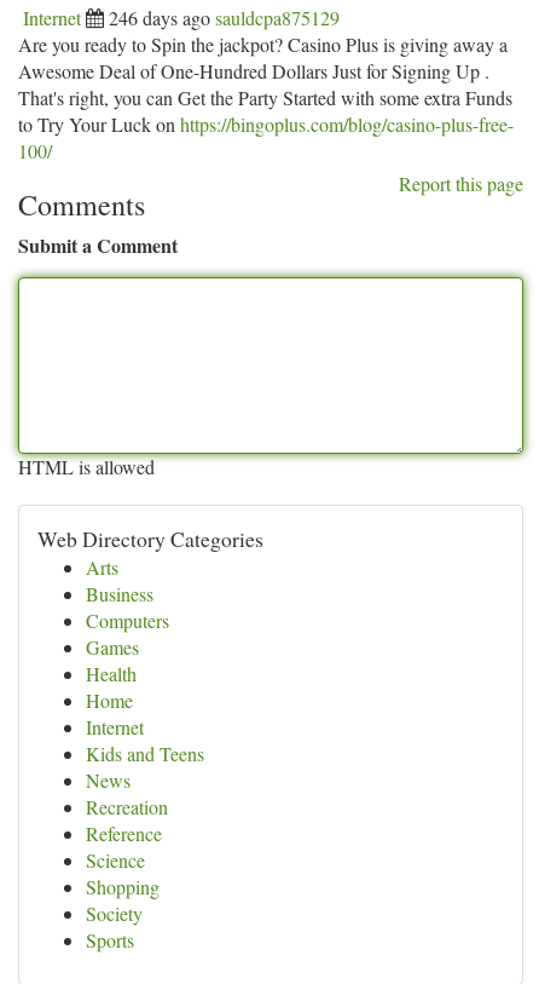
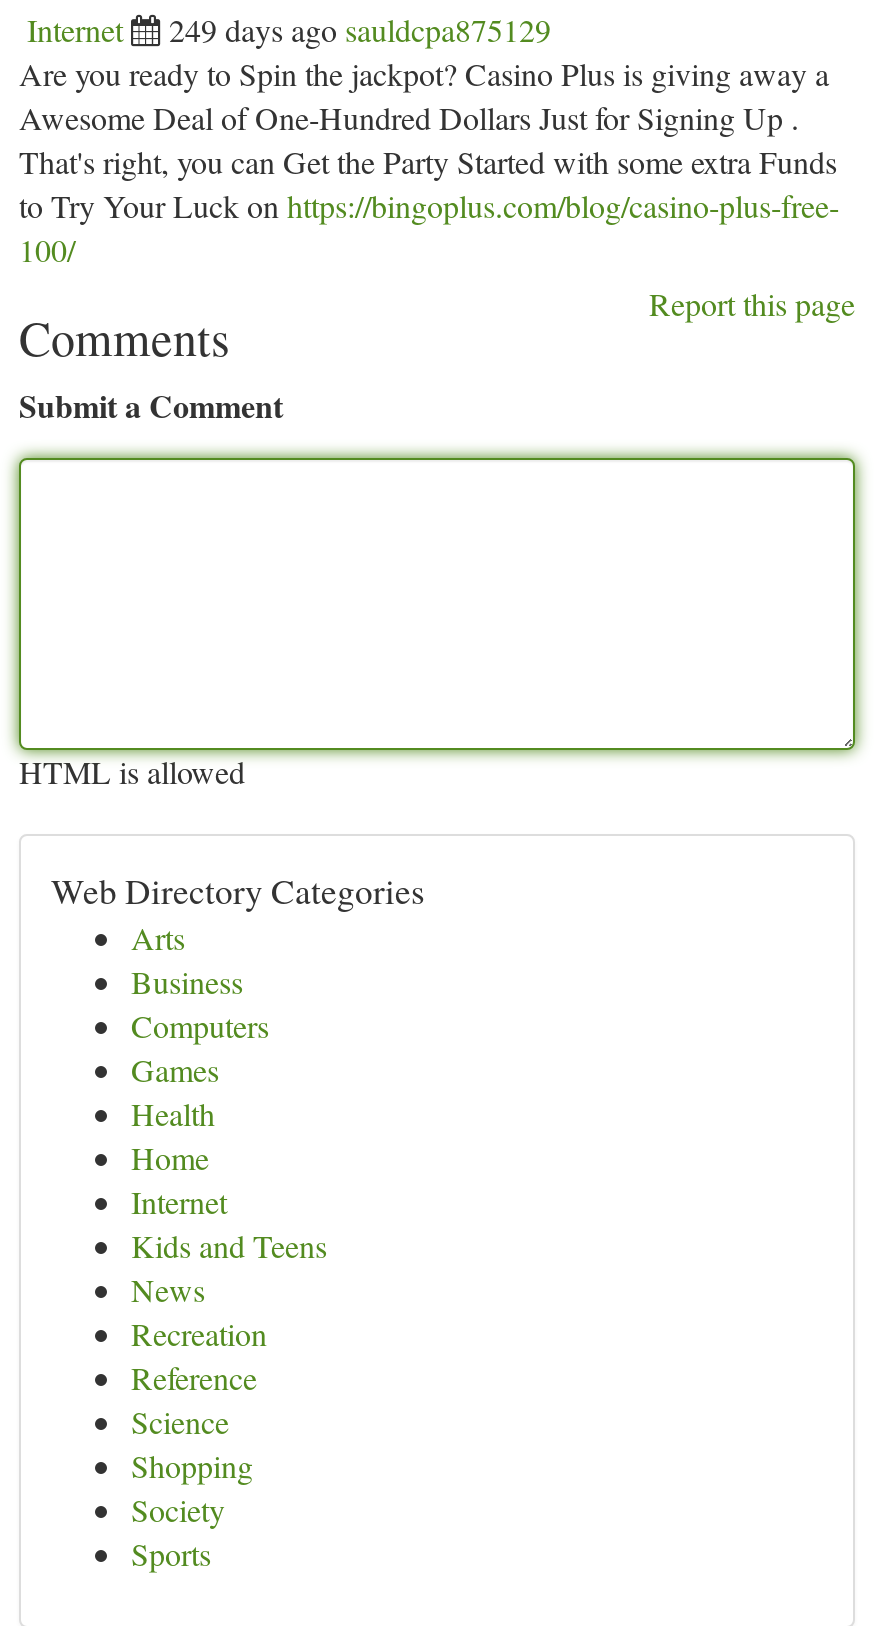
- 246 days ago sauldcpa875129
+ 249 days ago sauldcpa875129
